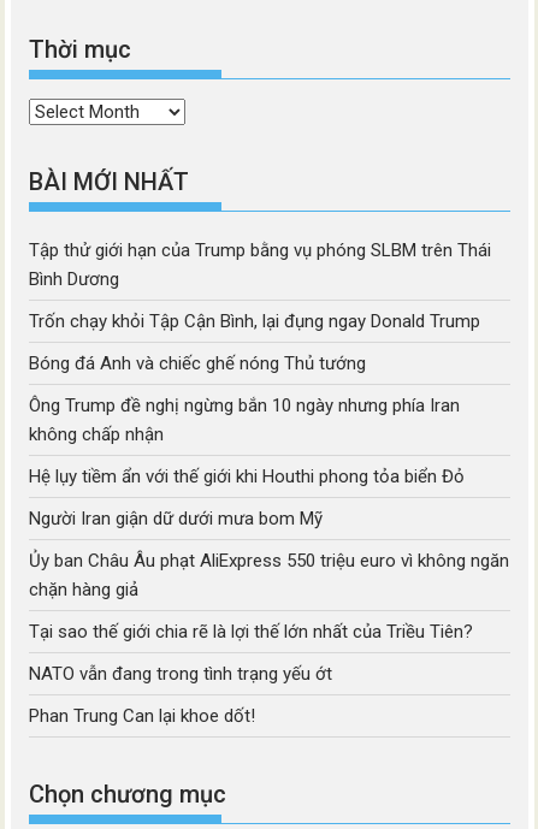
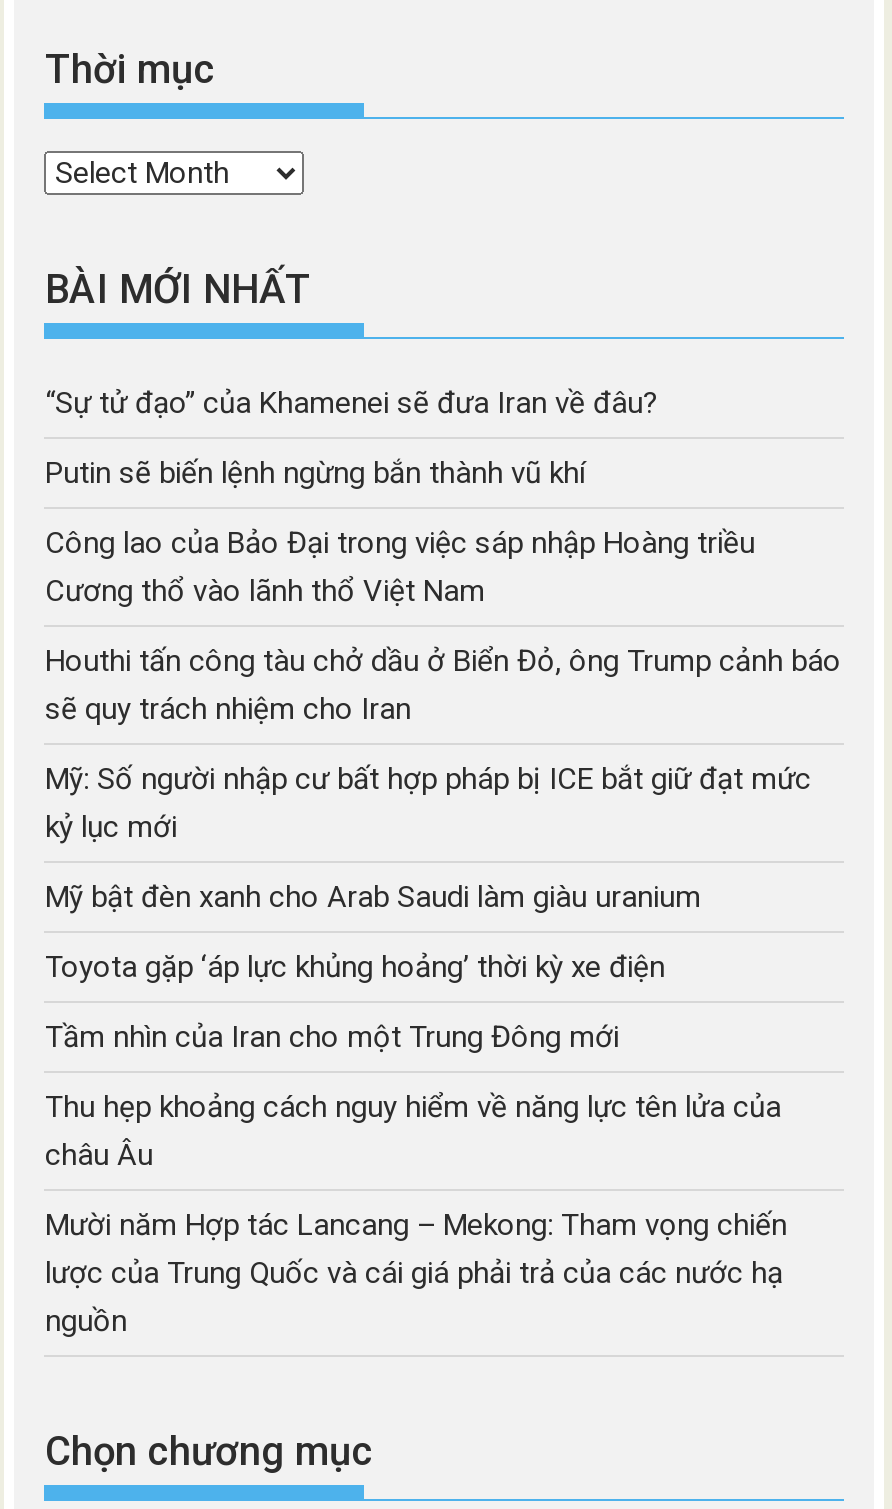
- Tập thử giới hạn của Trump bằng vụ phóng SLBM trên Thái
- Bình Dương
+ “Sự tử đạo” của Khamenei sẽ đưa Iran về đâu?

- Trốn chạy khỏi Tập Cận Bình, lại đụng ngay Donald Trump
+ Putin sẽ biến lệnh ngừng bắn thành vũ khí

- Bóng đá Anh và chiếc ghế nóng Thủ tướng
+ Công lao của Bảo Đại trong việc sáp nhập Hoàng triều
+ Cương thổ vào lãnh thổ Việt Nam

- Ông Trump đề nghị ngừng bắn 10 ngày nhưng phía Iran
- không chấp nhận
+ Houthi tấn công tàu chở dầu ở Biển Đỏ, ông Trump cảnh báo
+ sẽ quy trách nhiệm cho Iran

- Hệ lụy tiềm ẩn với thế giới khi Houthi phong tỏa biển Đỏ
+ Mỹ: Số người nhập cư bất hợp pháp bị ICE bắt giữ đạt mức
+ kỷ lục mới

- Người Iran giận dữ dưới mưa bom Mỹ
+ Mỹ bật đèn xanh cho Arab Saudi làm giàu uranium

- Ủy ban Châu Âu phạt AliExpress 550 triệu euro vì không ngăn
- chặn hàng giả
+ Toyota gặp ‘áp lực khủng hoảng’ thời kỳ xe điện

- Tại sao thế giới chia rẽ là lợi thế lớn nhất của Triều Tiên?
+ Tầm nhìn của Iran cho một Trung Đông mới

- NATO vẫn đang trong tình trạng yếu ớt
+ Thu hẹp khoảng cách nguy hiểm về năng lực tên lửa của
+ châu Âu

- Phan Trung Can lại khoe dốt!
+ Mười năm Hợp tác Lancang – Mekong: Tham vọng chiến
+ lược của Trung Quốc và cái giá phải trả của các nước hạ
+ nguồn
